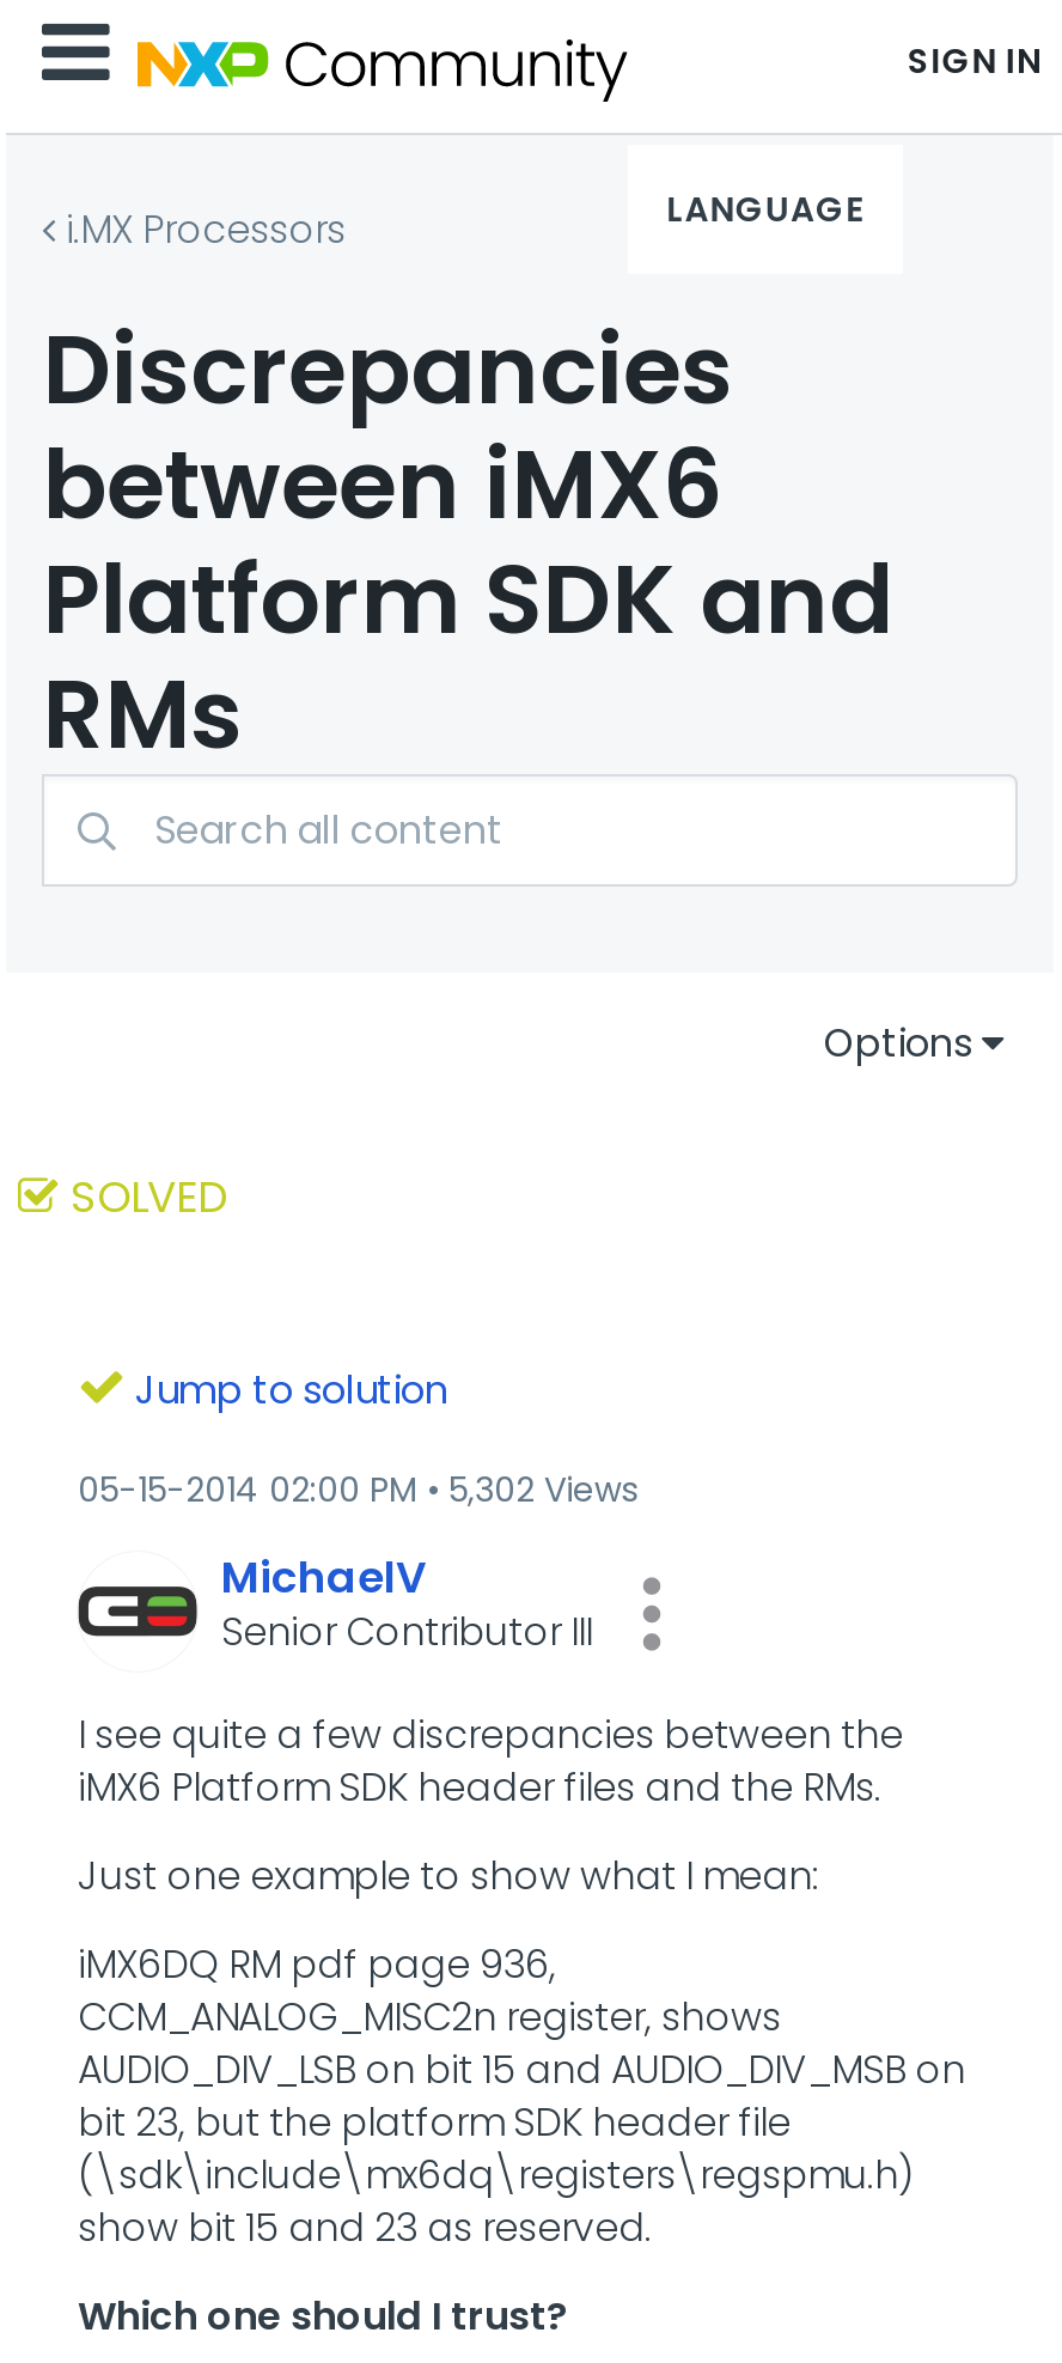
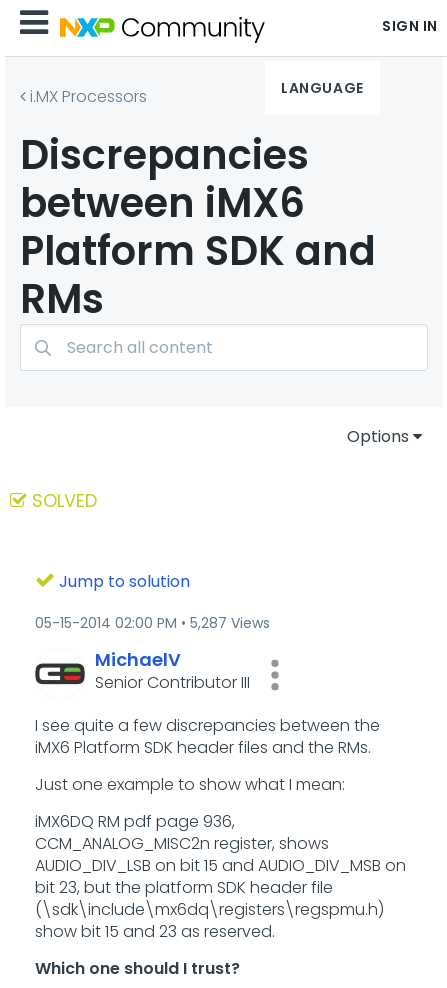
- 05-15-2014 02:00 PM 5,302 Views
+ 05-15-2014 02:00 PM 5,287 Views
